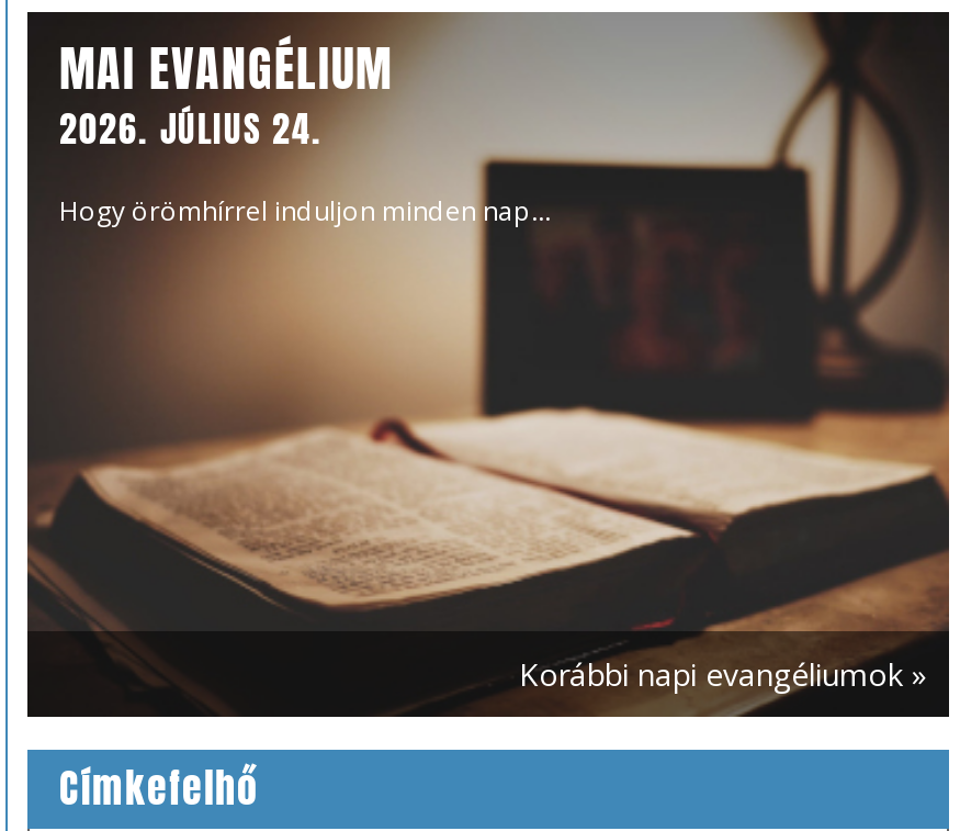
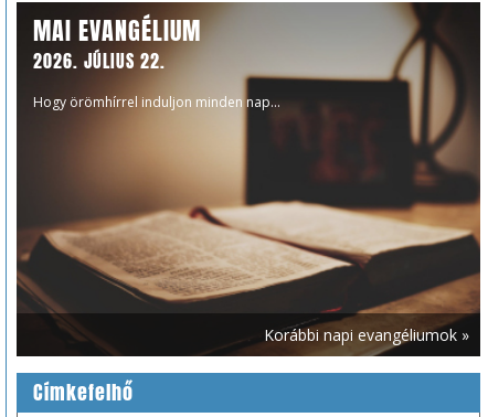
- 2026. JÚLIUS 24.
+ 2026. JÚLIUS 22.
